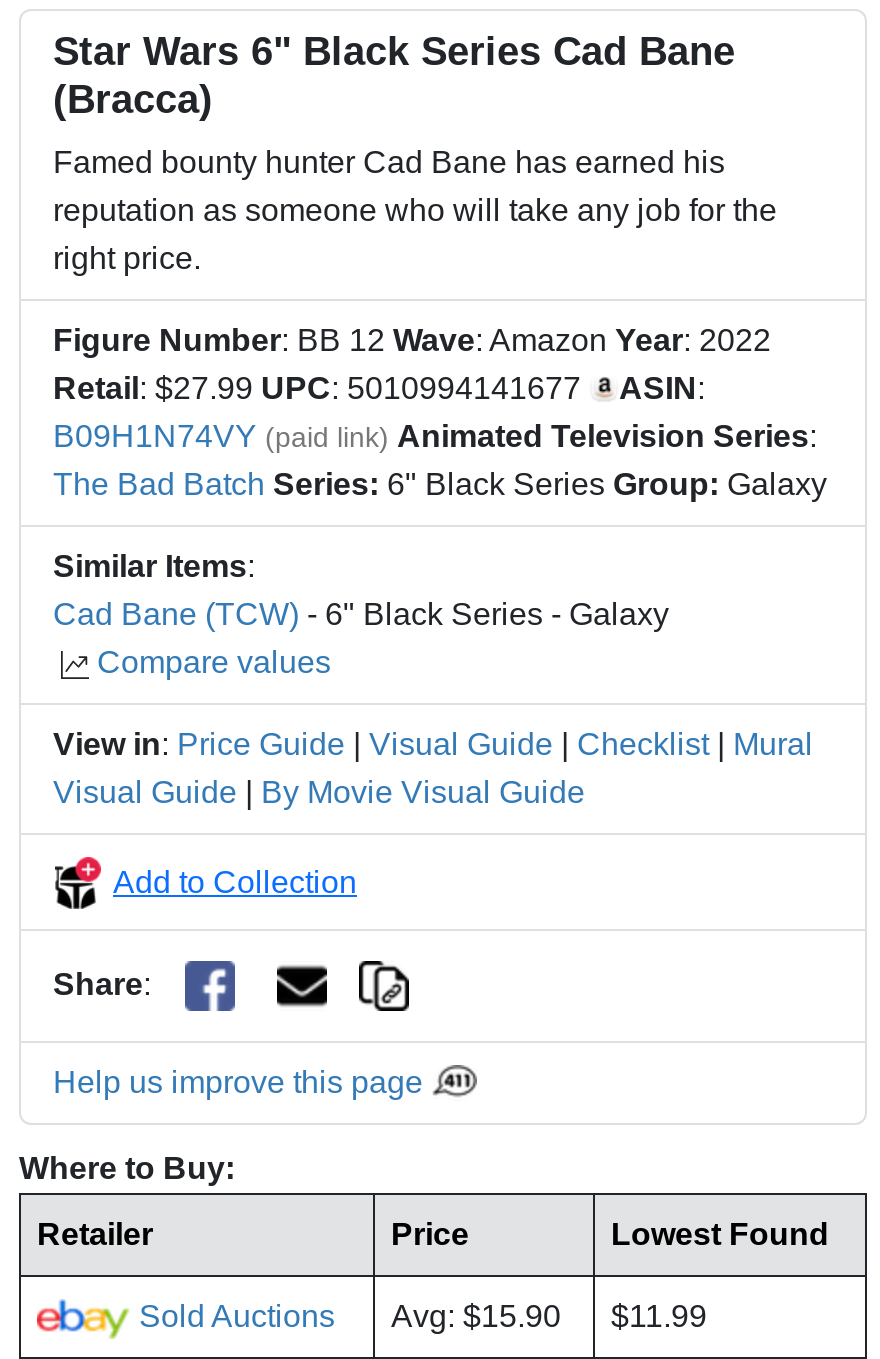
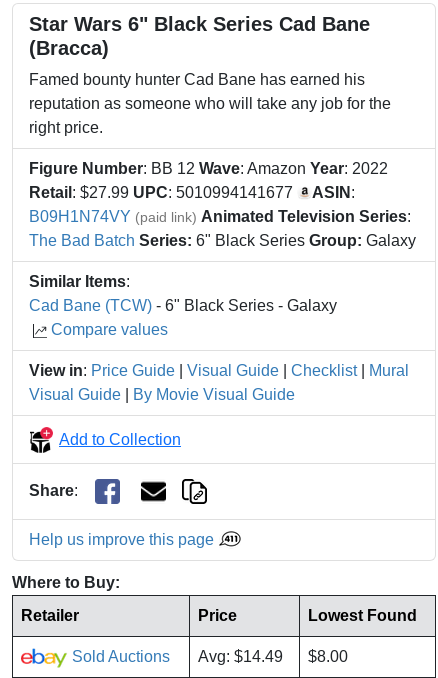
- Avg: $15.90
+ Avg: $14.49

- $11.99
+ $8.00
